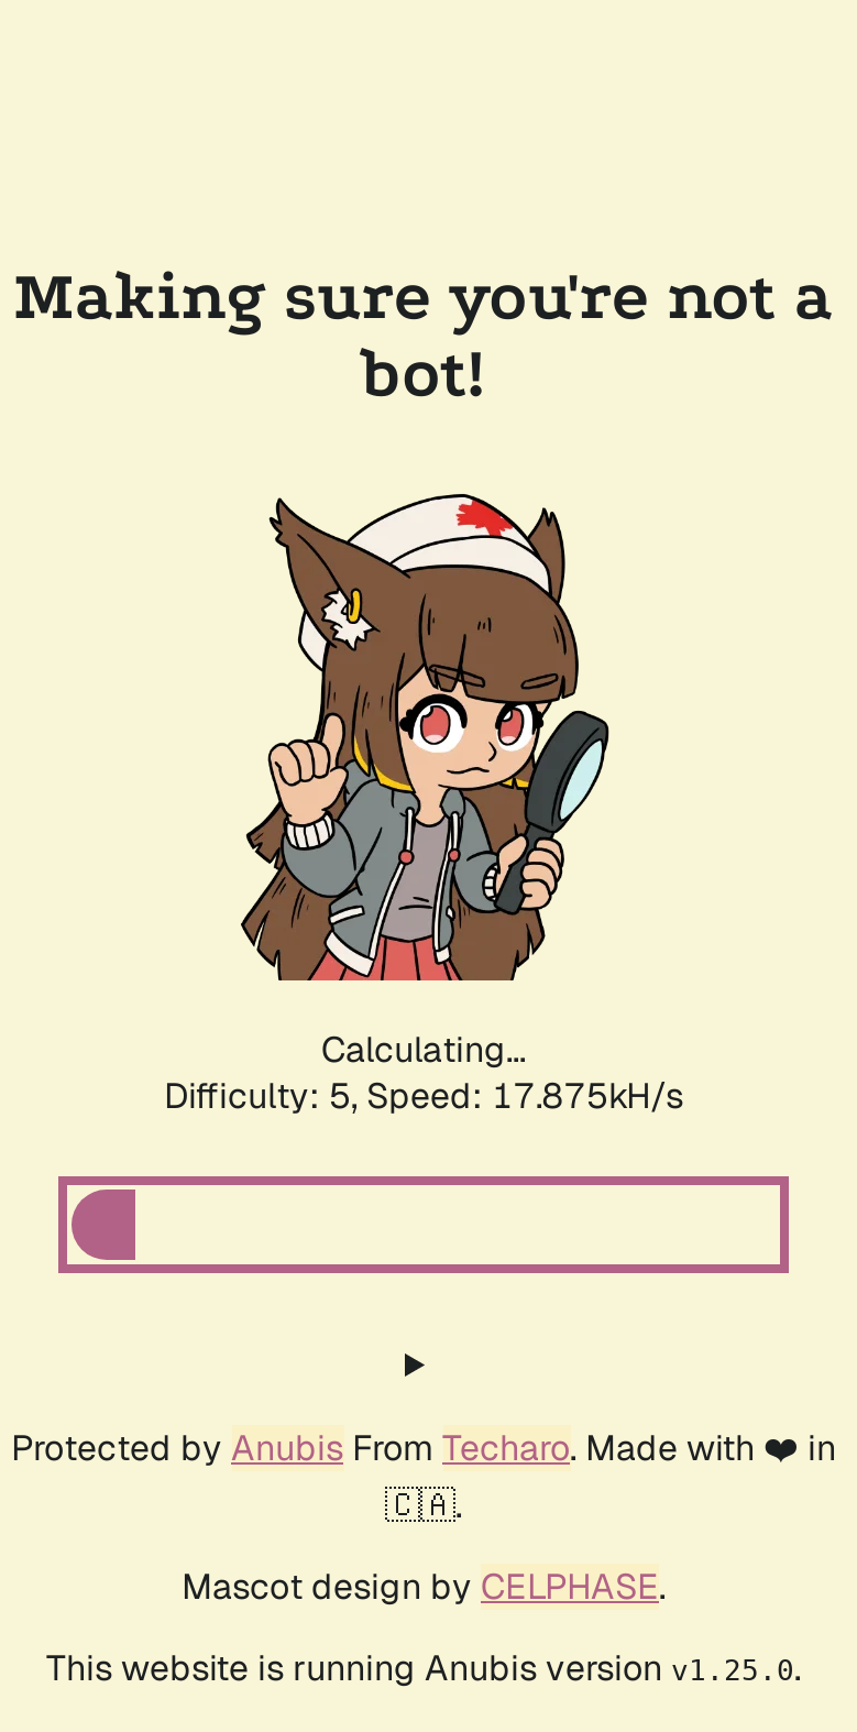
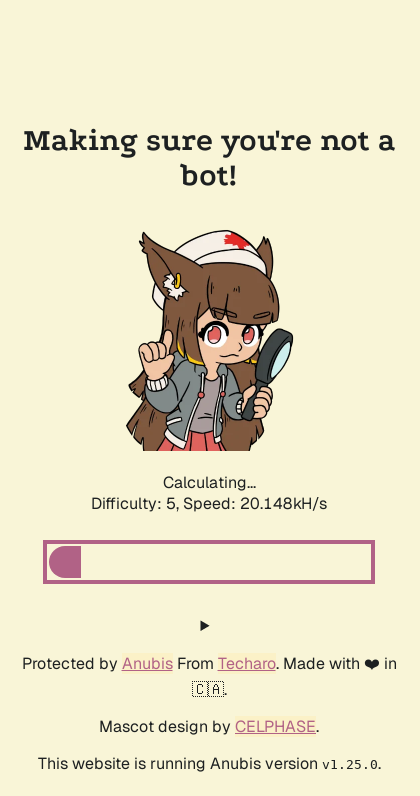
- Difficulty: 5, Speed: 17.875kH/s
+ Difficulty: 5, Speed: 20.148kH/s
